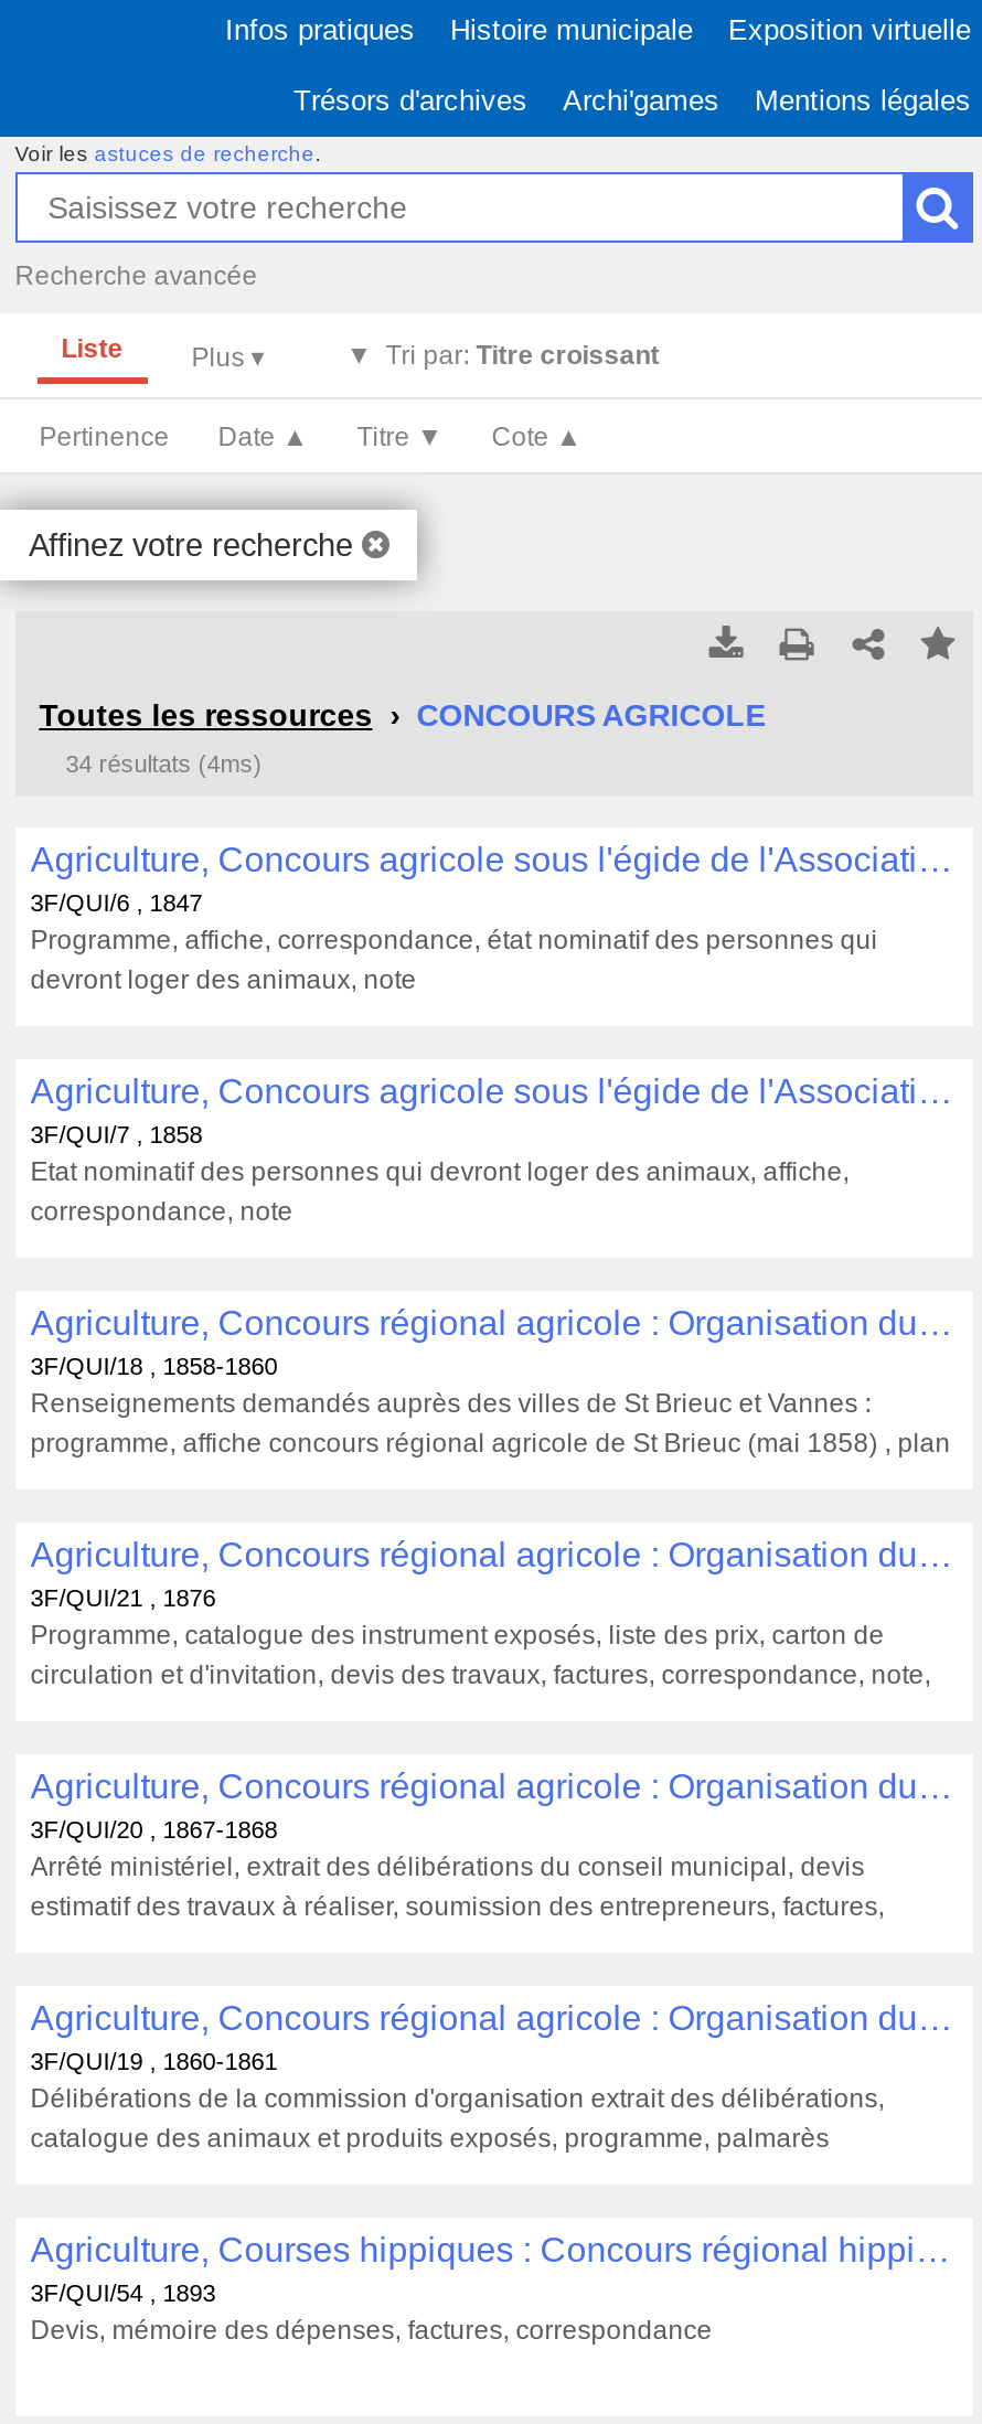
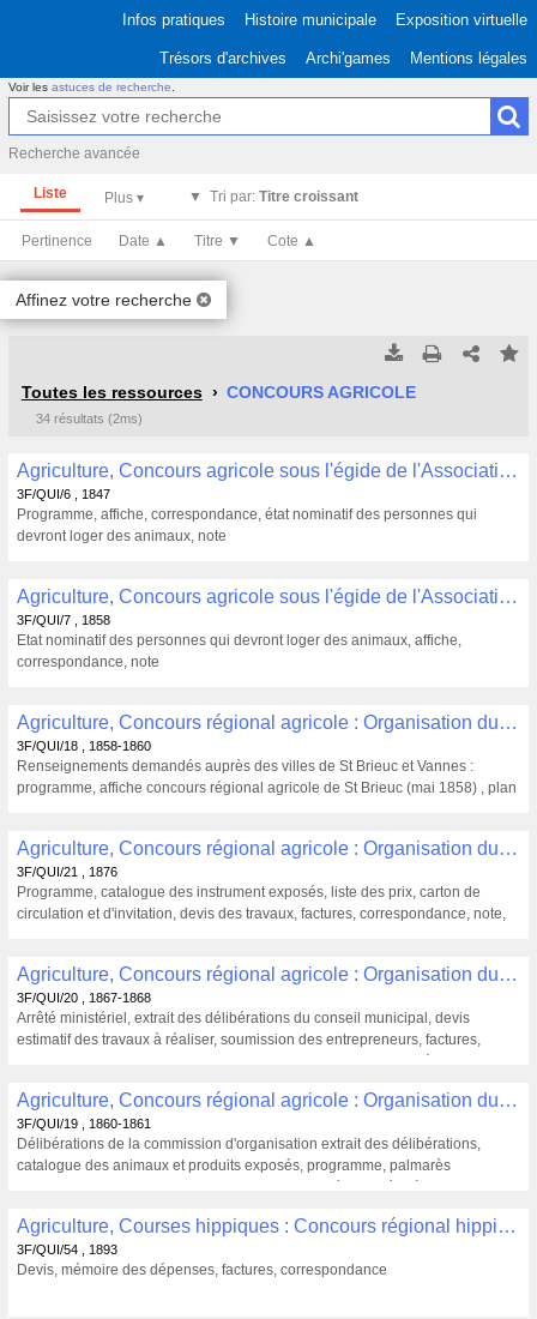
- 34 résultats (4ms)
+ 34 résultats (2ms)
